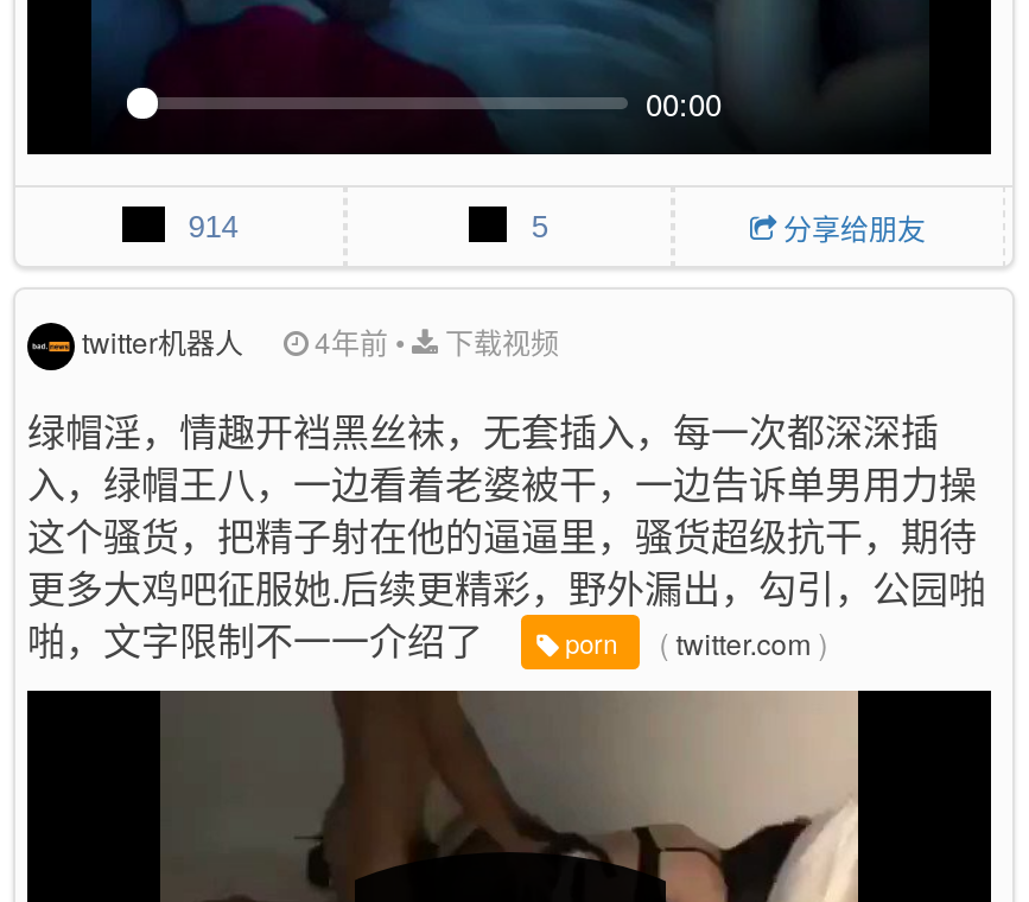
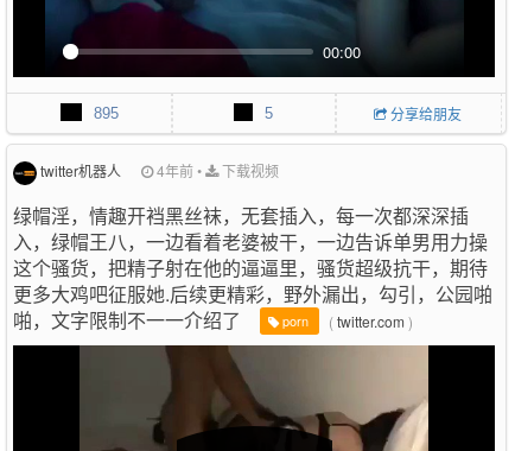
- 914
+ 895
